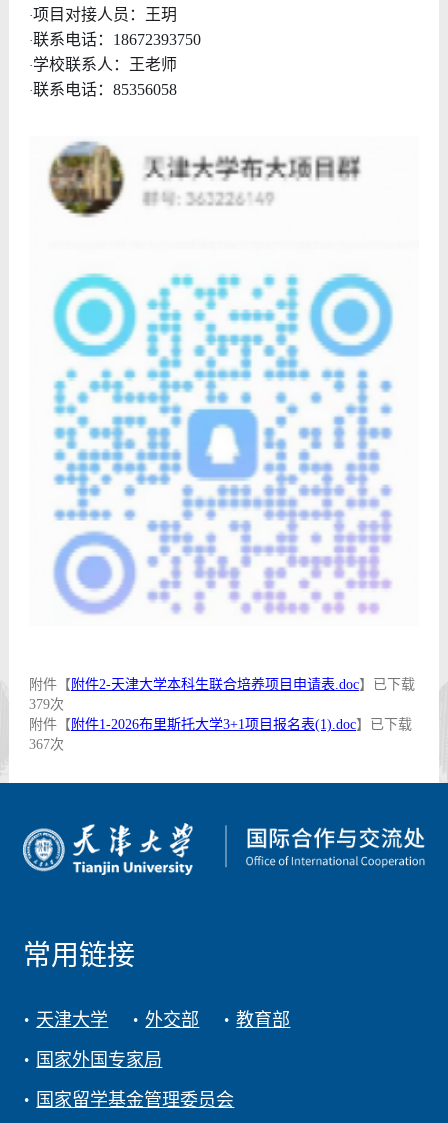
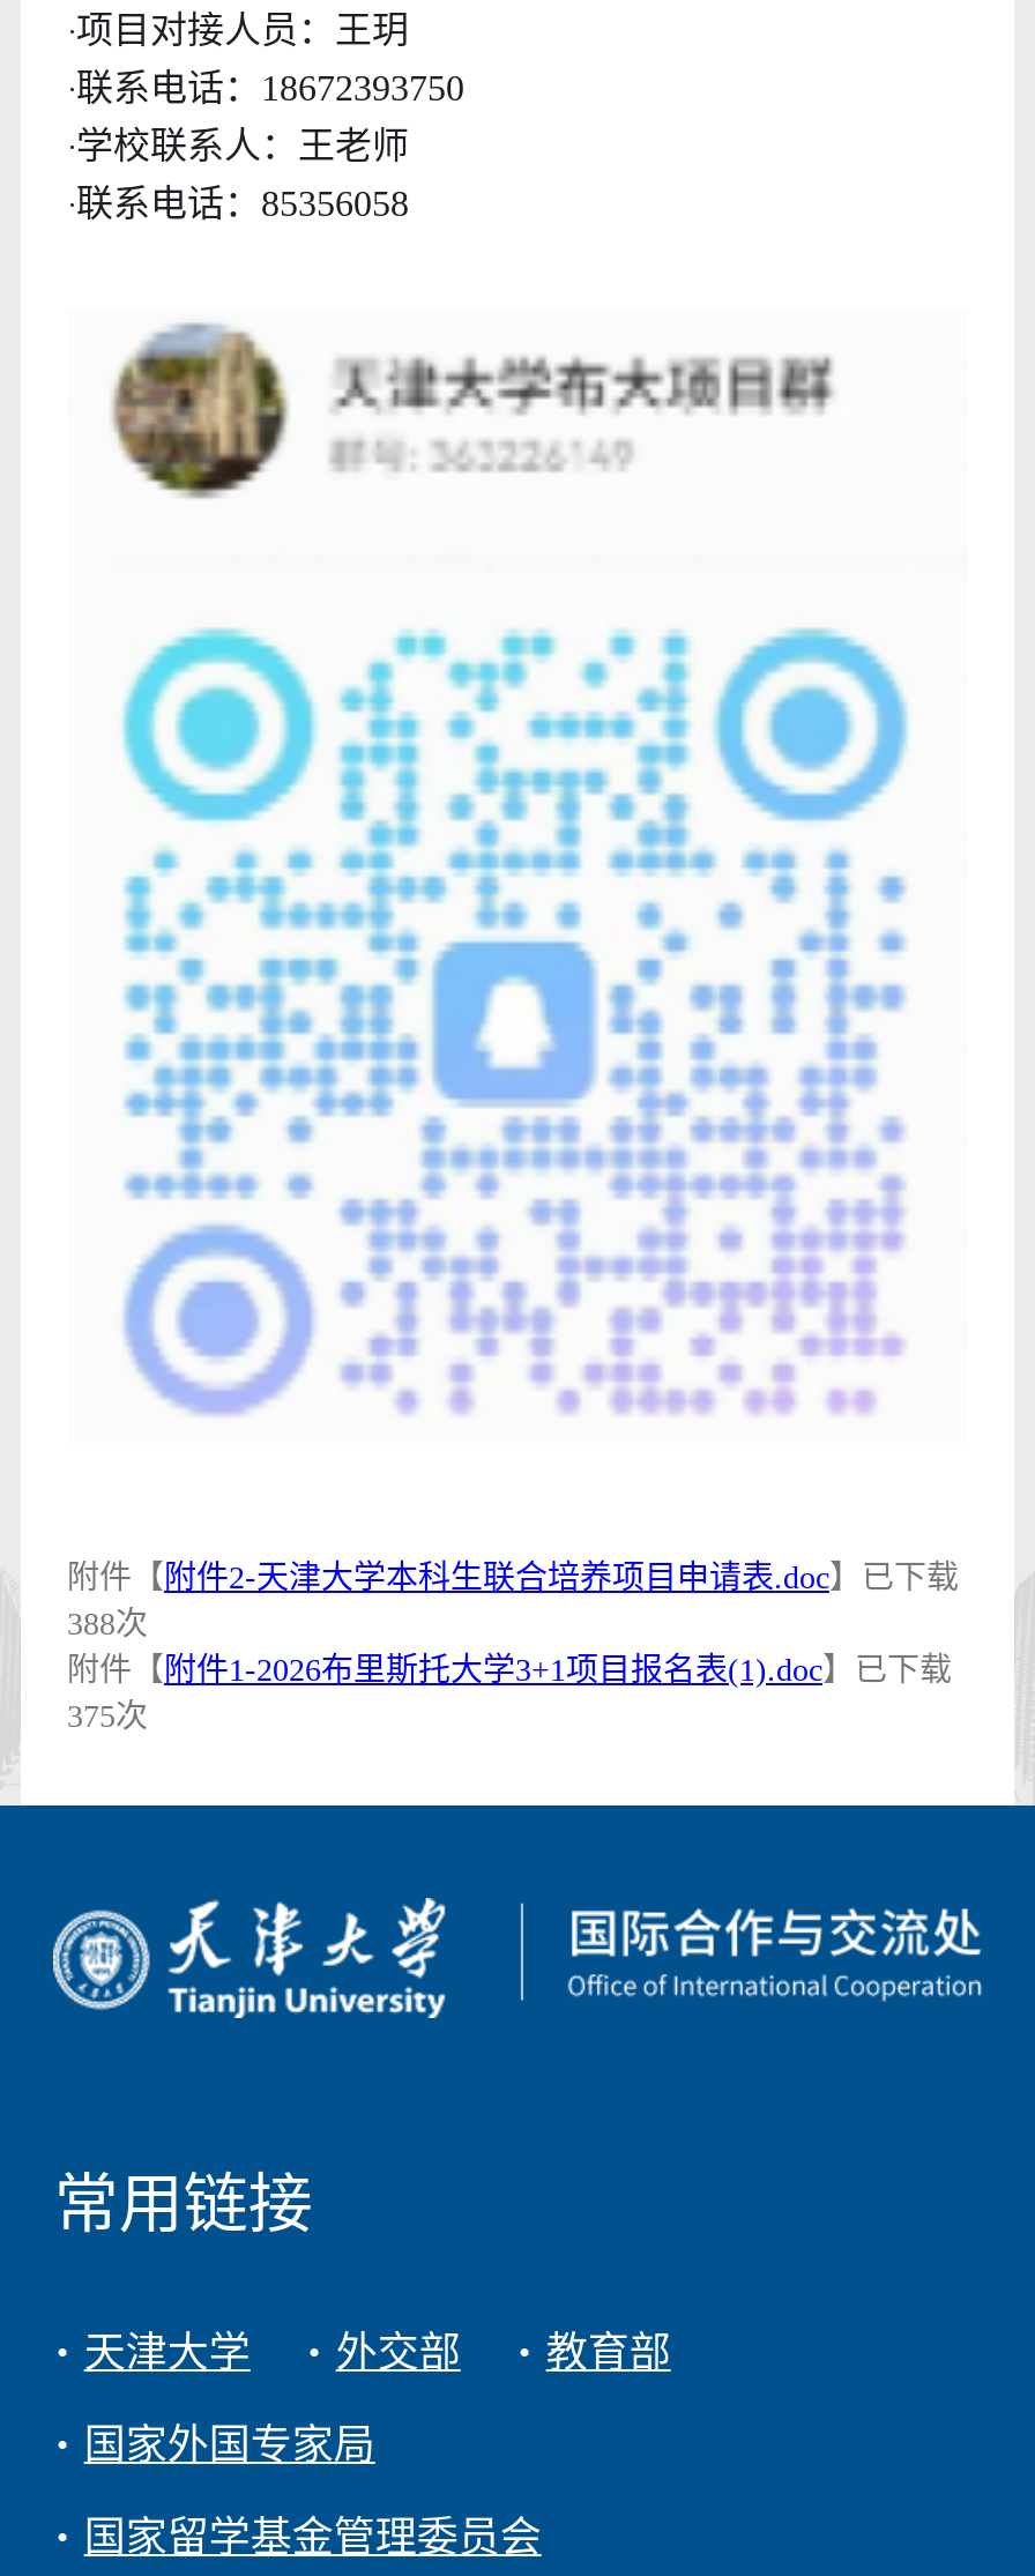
- 379次
+ 388次

- 367次
+ 375次
